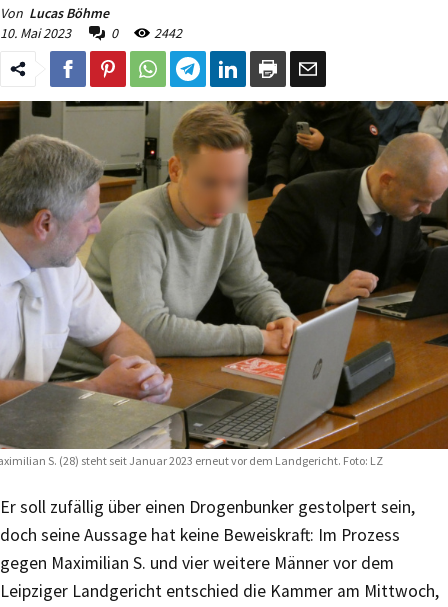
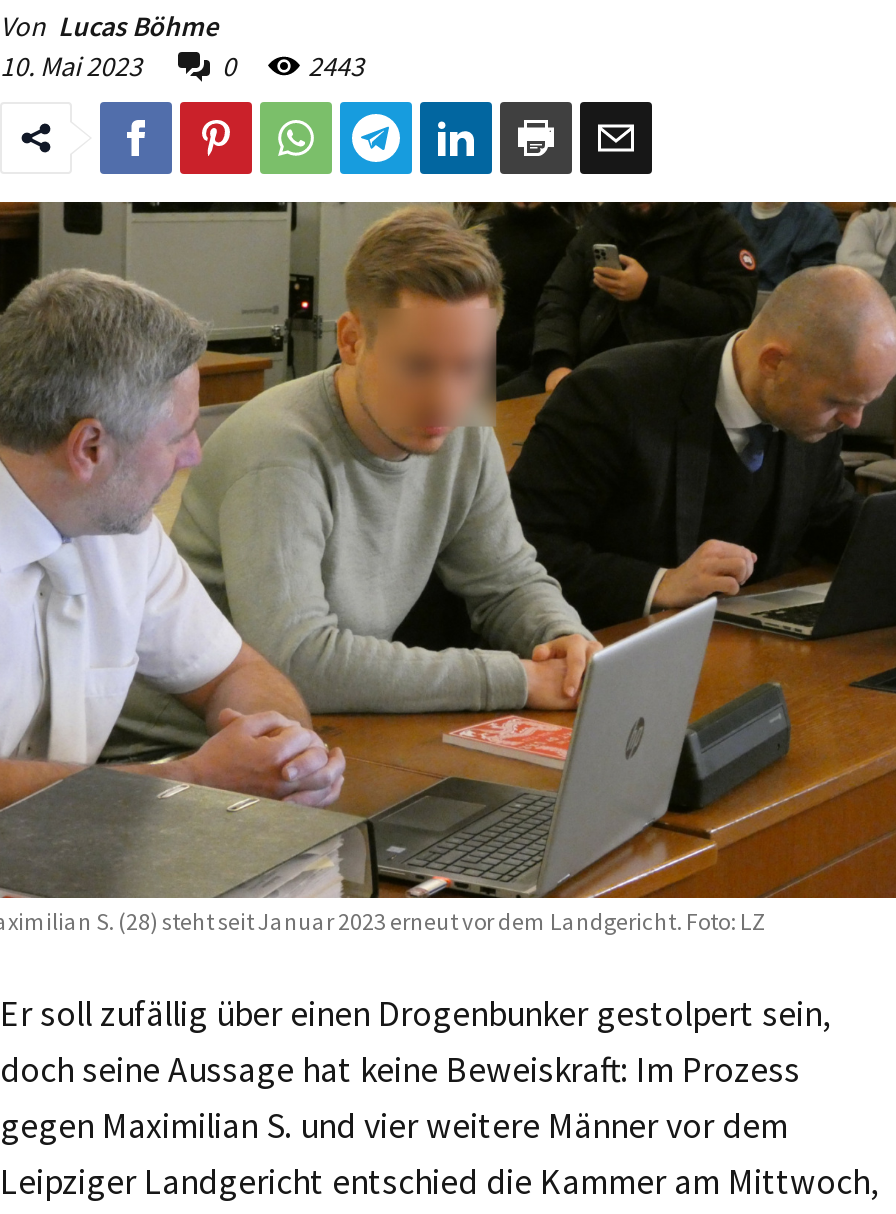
- 0 2442
+ 0 2443
